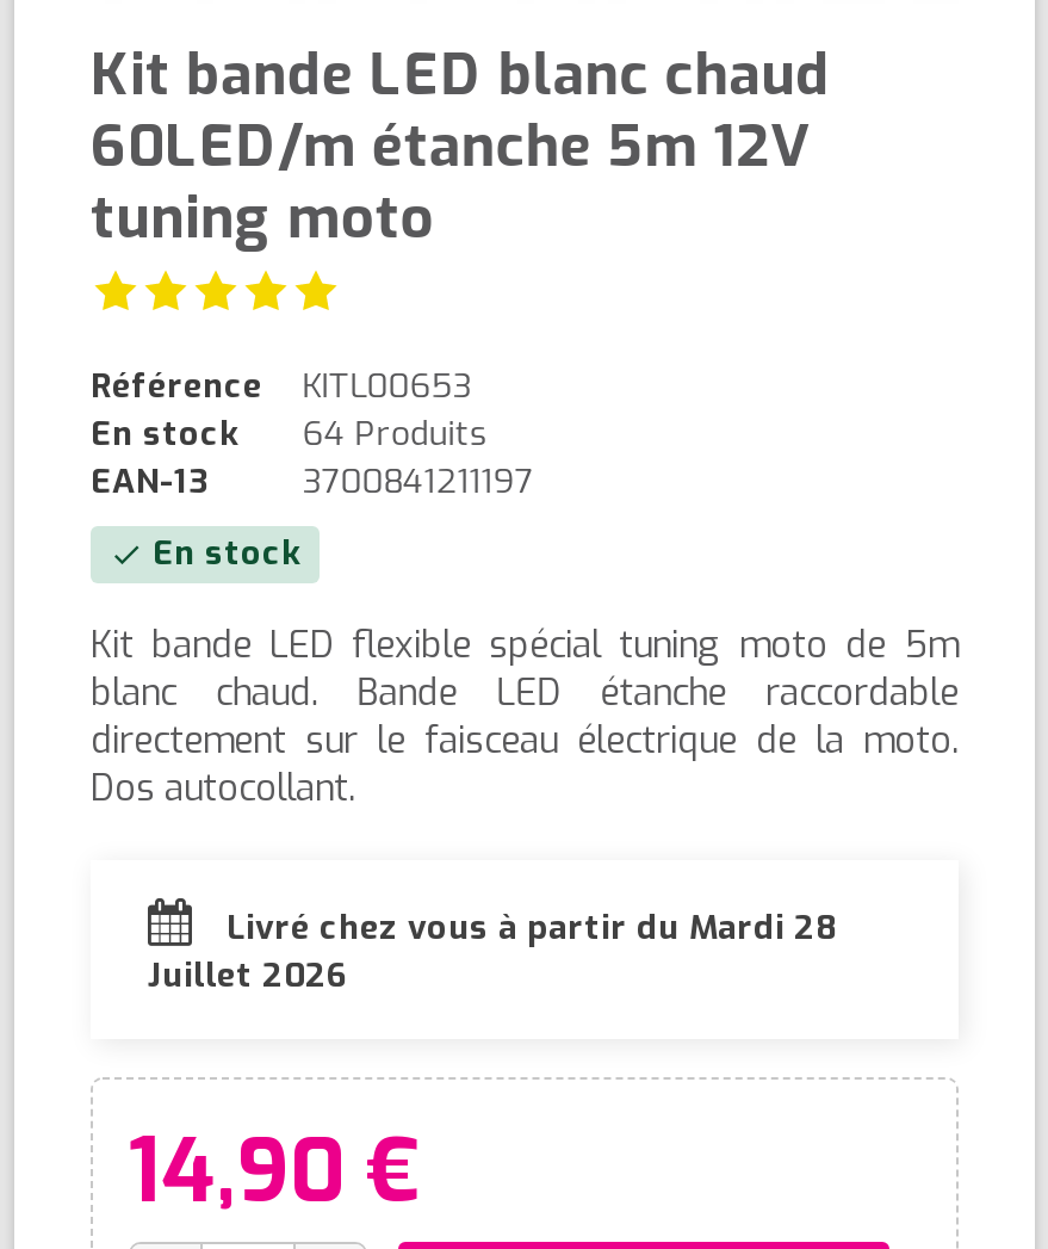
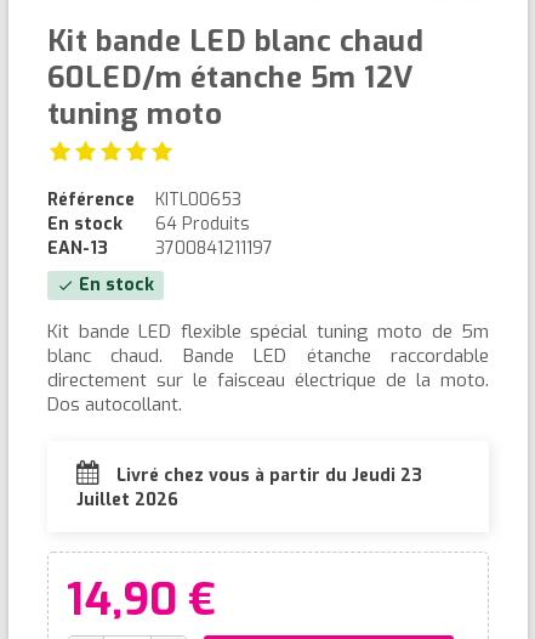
- Livré chez vous à partir du Mardi 28
+ Livré chez vous à partir du Jeudi 23
